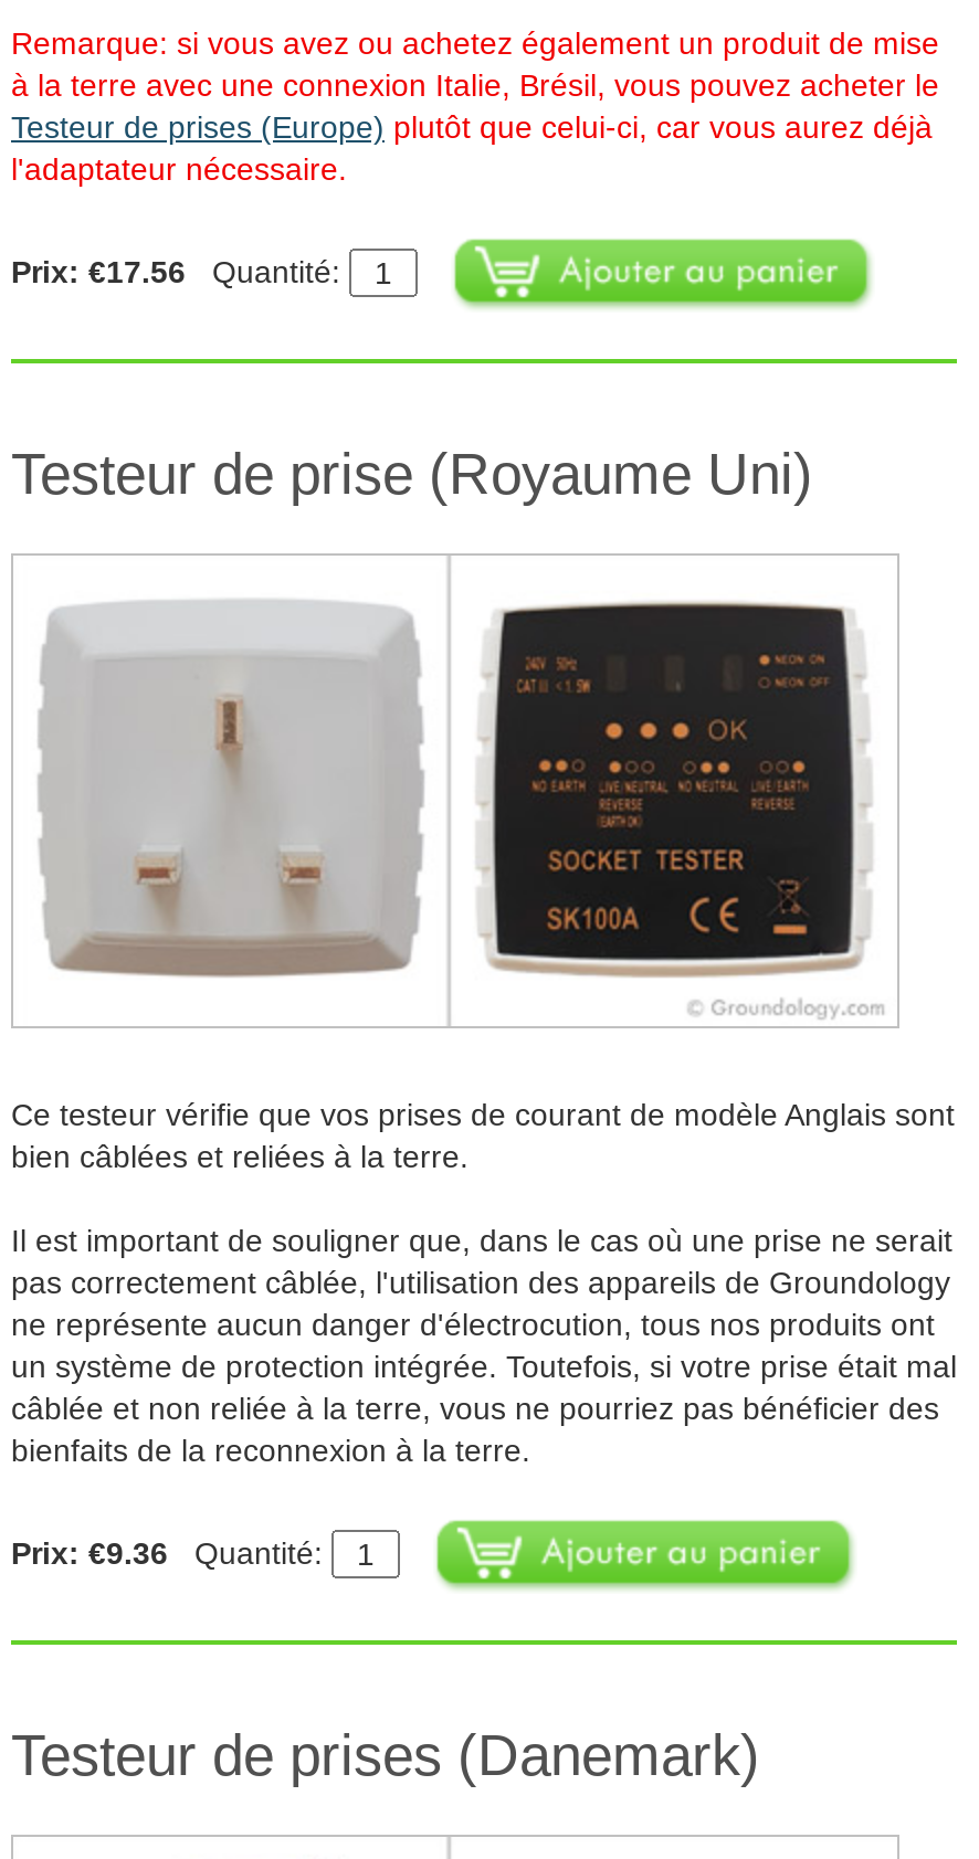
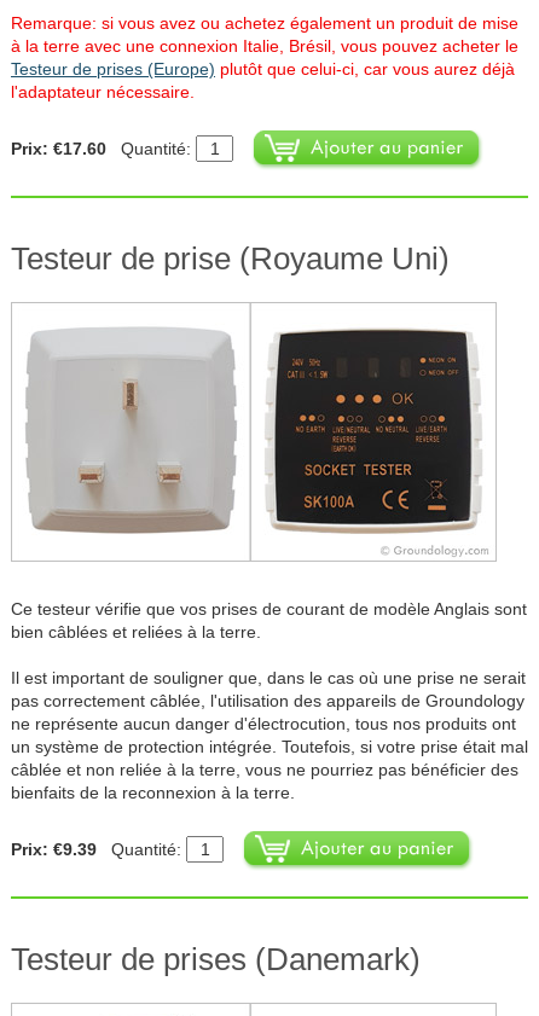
- Prix: €17.56 Quantité:
+ Prix: €17.60 Quantité:

- Prix: €9.36 Quantité:
+ Prix: €9.39 Quantité:
